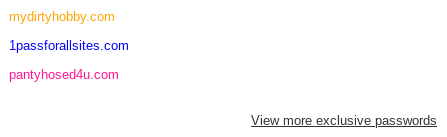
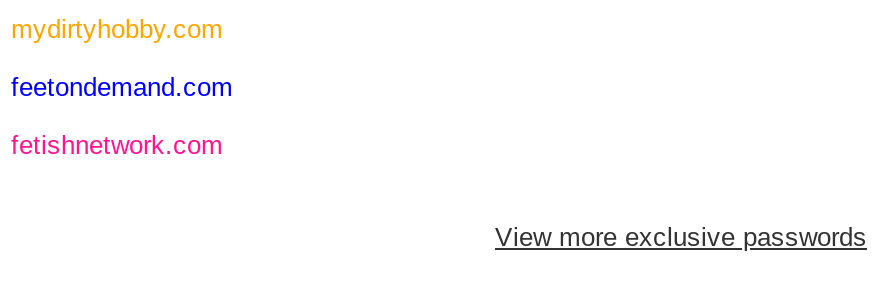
- 1passforallsites.com
+ feetondemand.com

- pantyhosed4u.com
+ fetishnetwork.com
